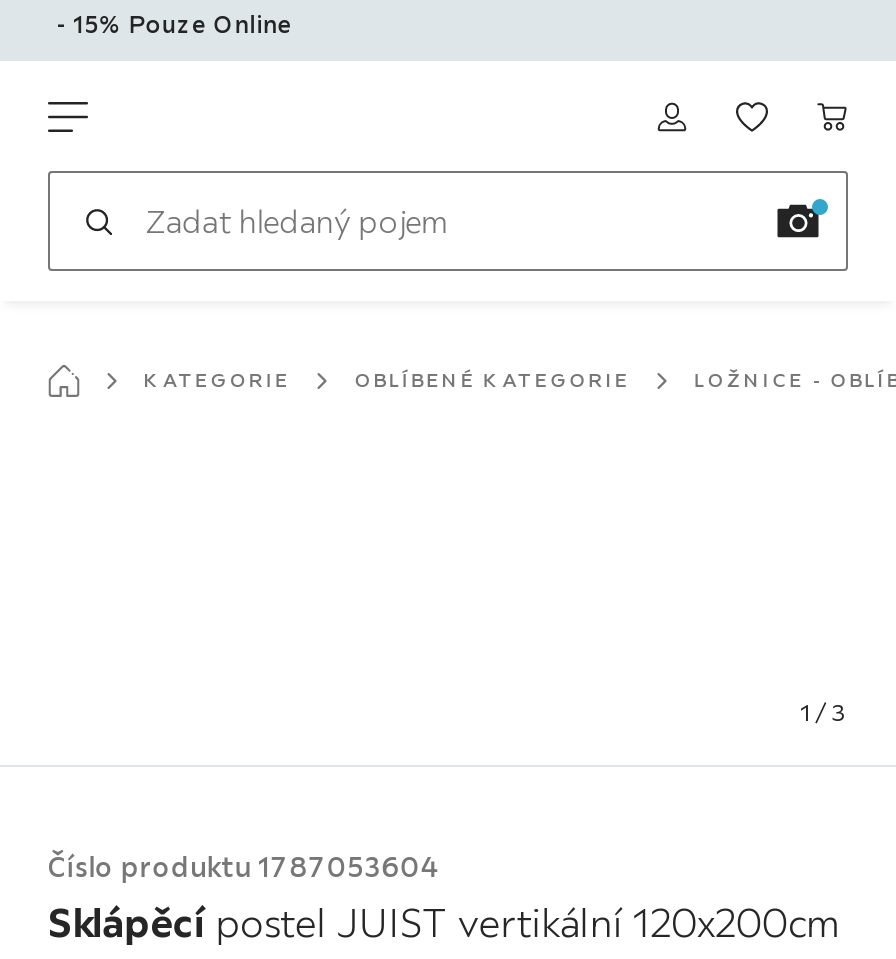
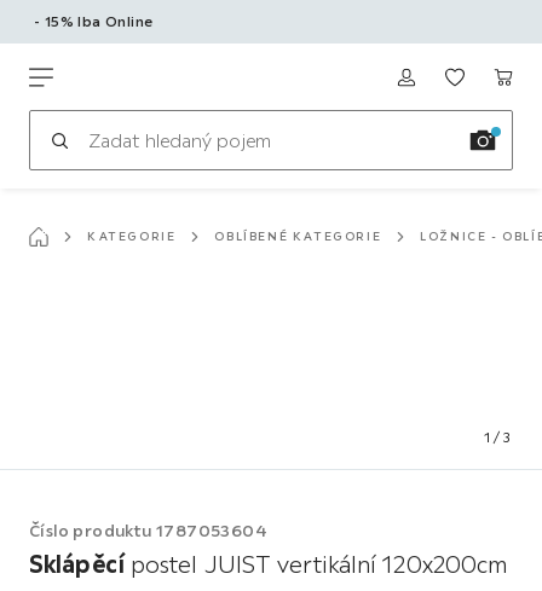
- - 15% Pouze Online
+ - 15% Iba Online
